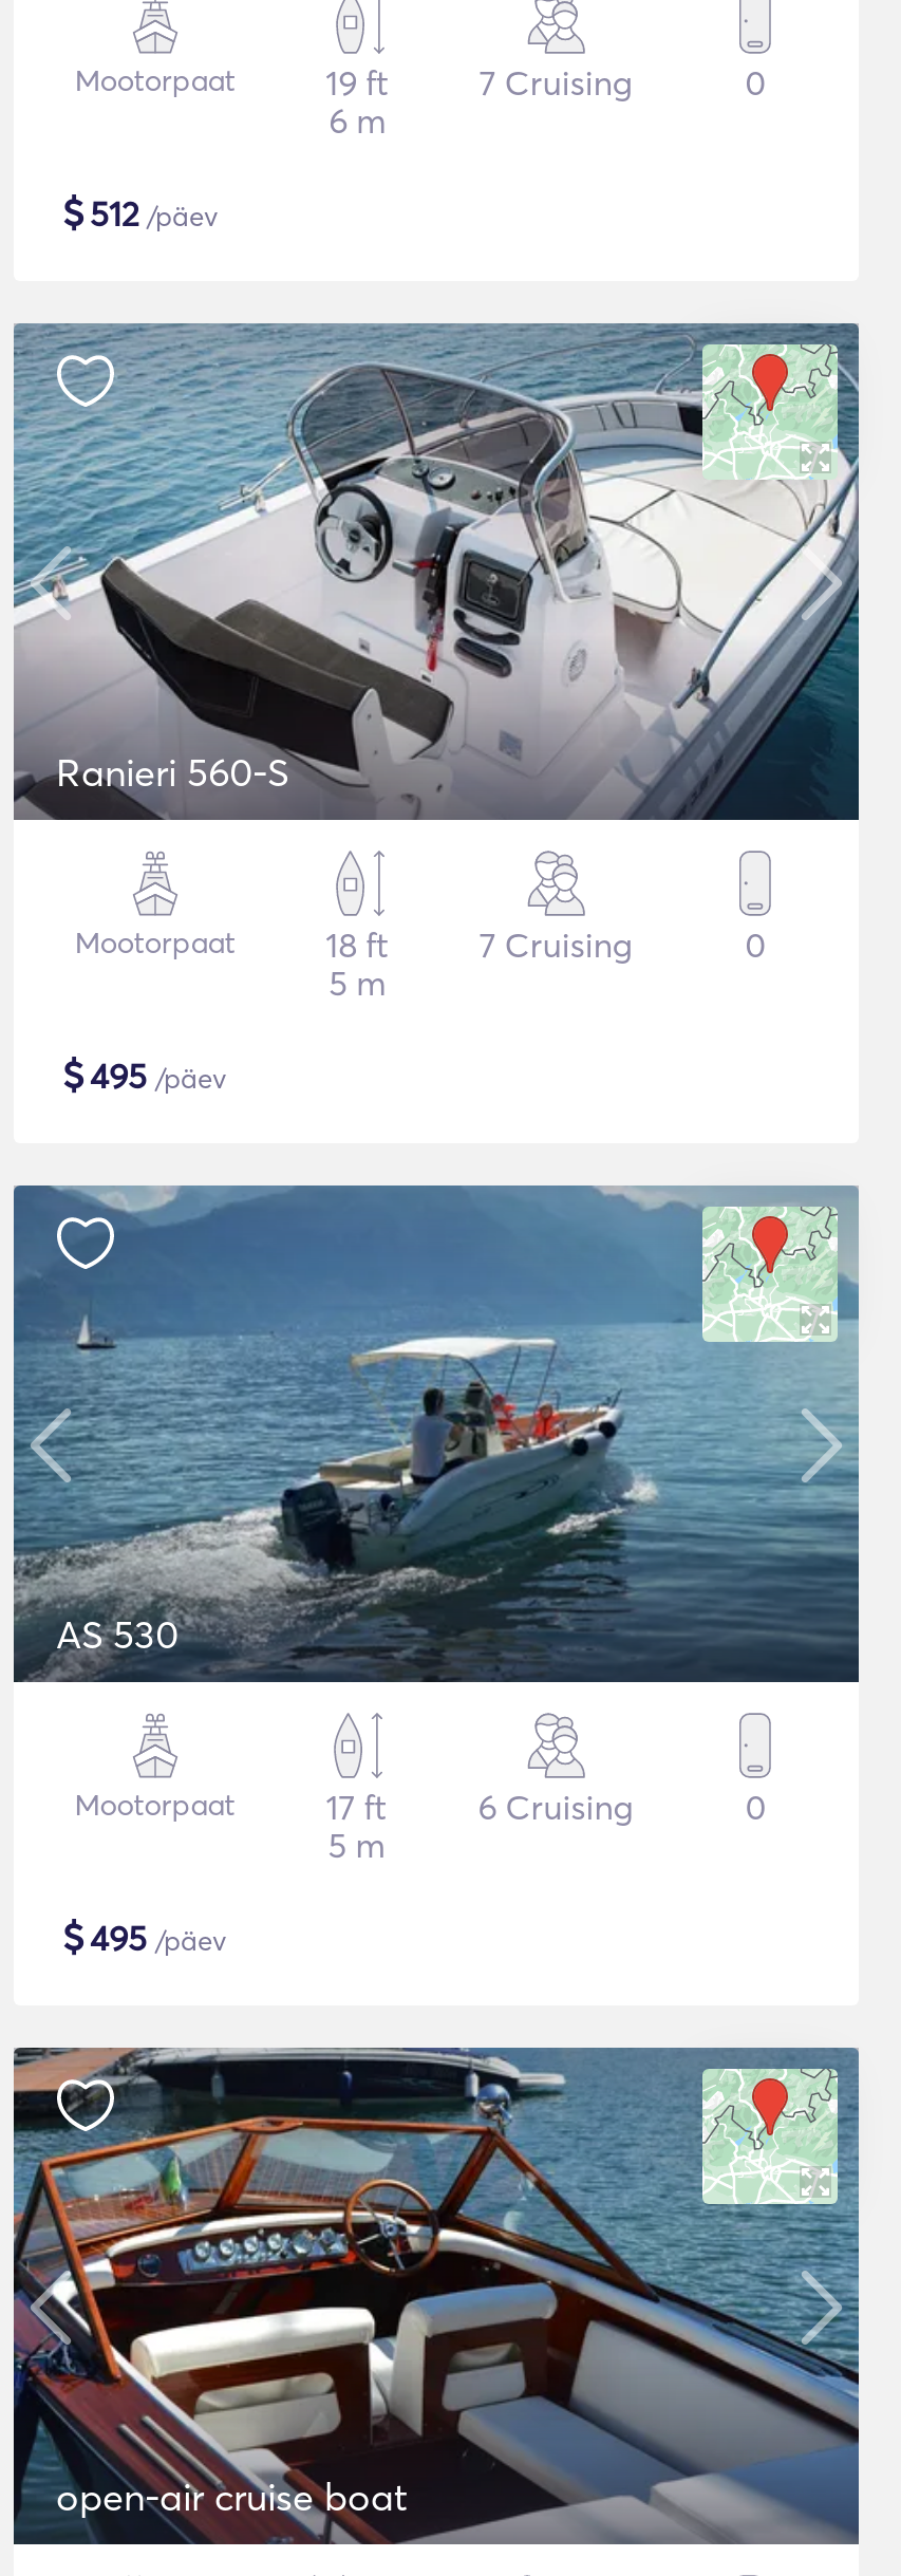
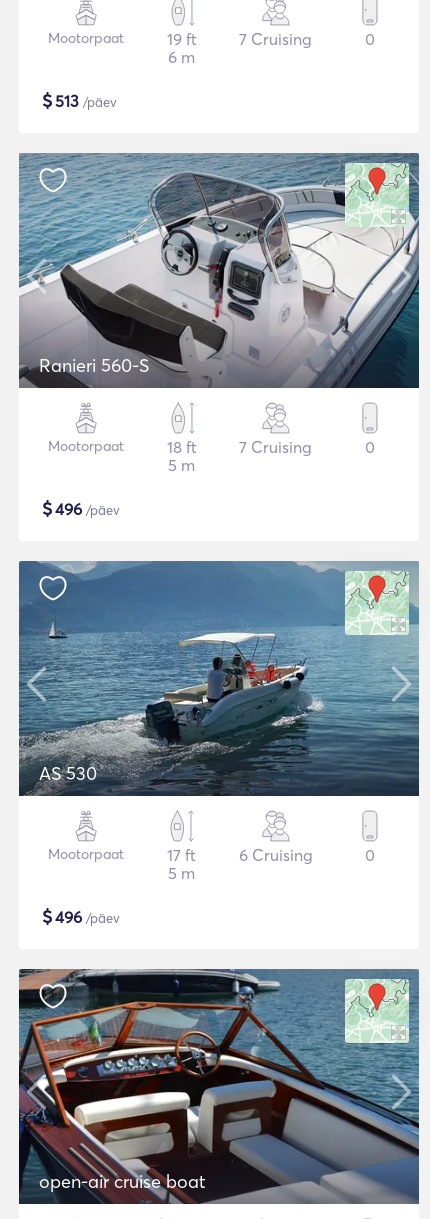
- $512 /päev
+ $513 /päev

- $495 /päev
+ $496 /päev

- $495 /päev
+ $496 /päev
